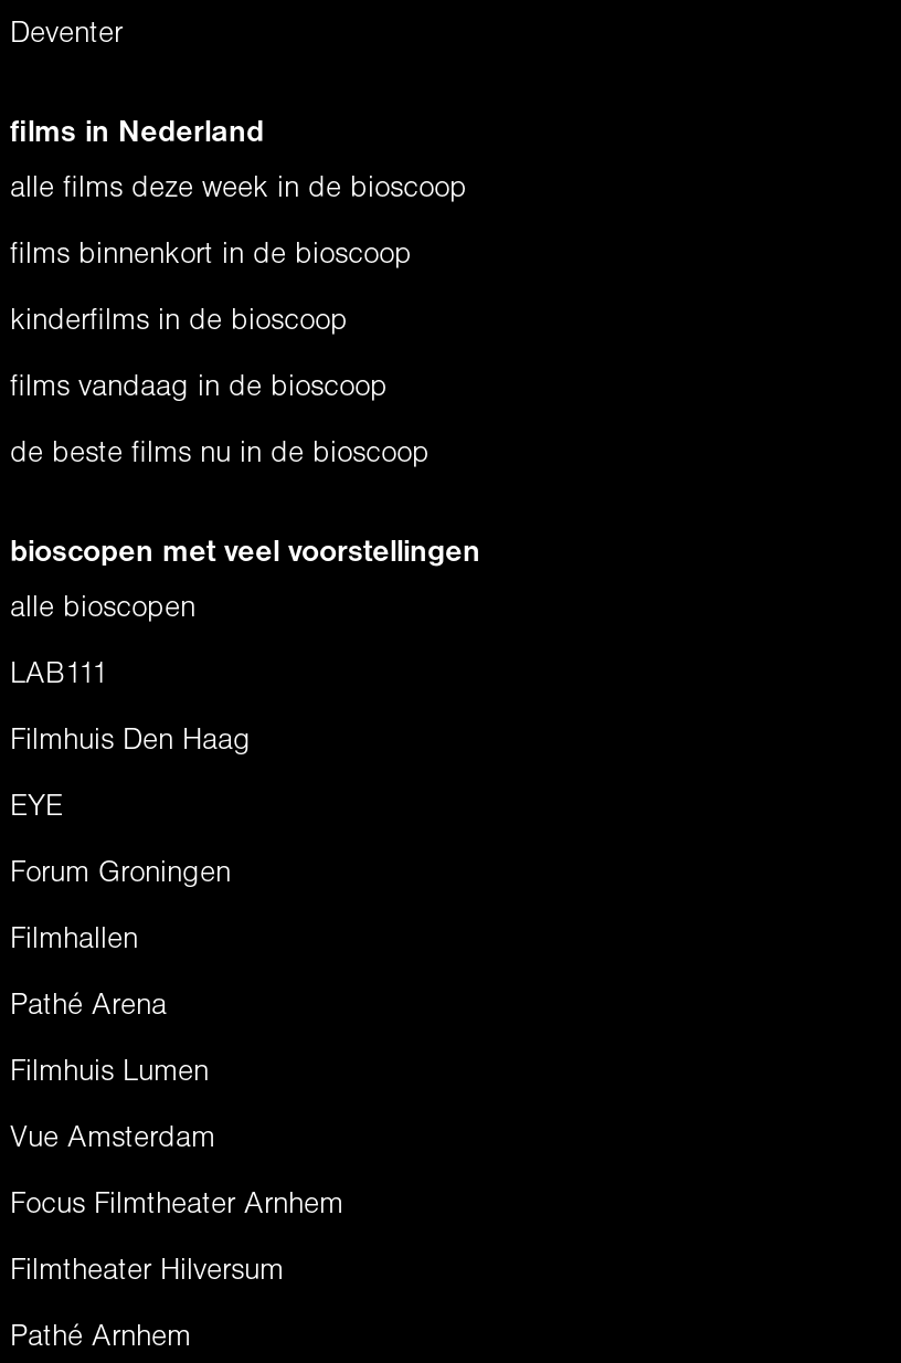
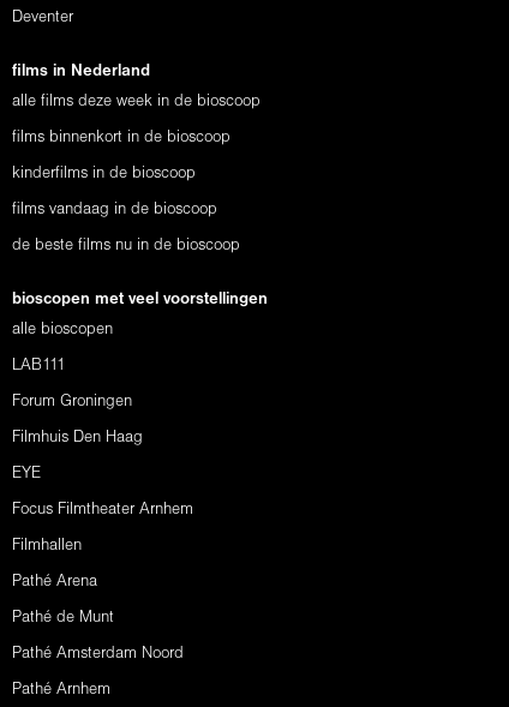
moved down: Filmhuis Den Haag | EYE

moved up: Forum Groningen

moved down: Filmhallen | Pathé Arena

- Filmhuis Lumen
- Vue Amsterdam
- Filmtheater Hilversum
+ Pathé de Munt
+ Pathé Amsterdam Noord

moved up: Focus Filmtheater Arnhem
